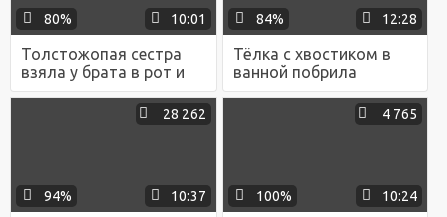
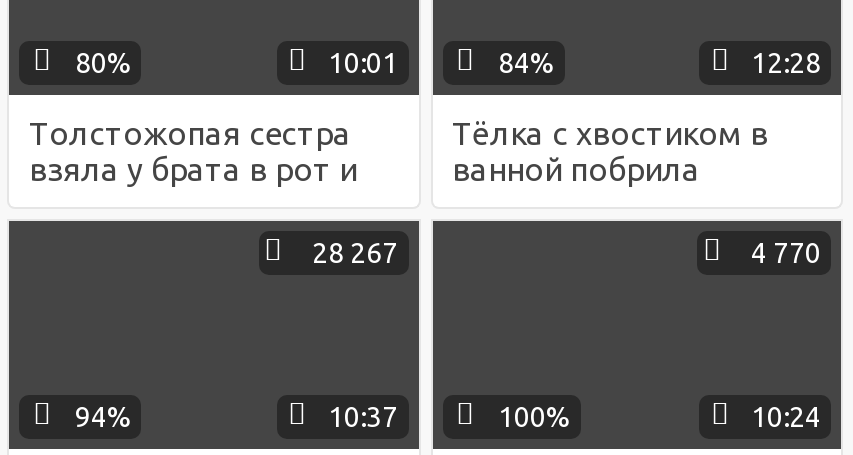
- 28 262
+ 28 267

- 4 765
+ 4 770
